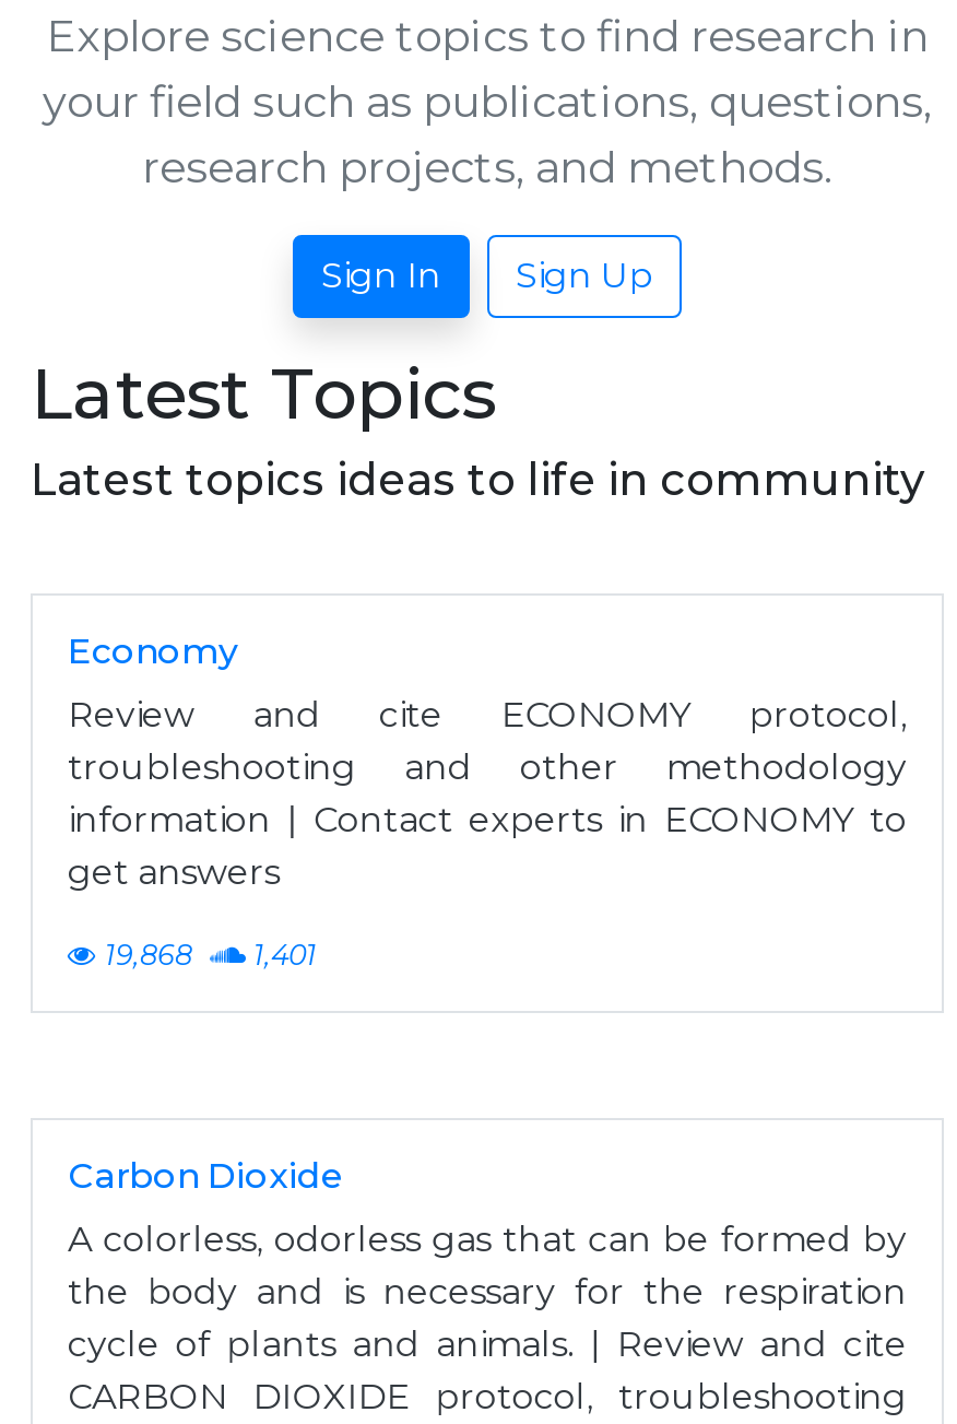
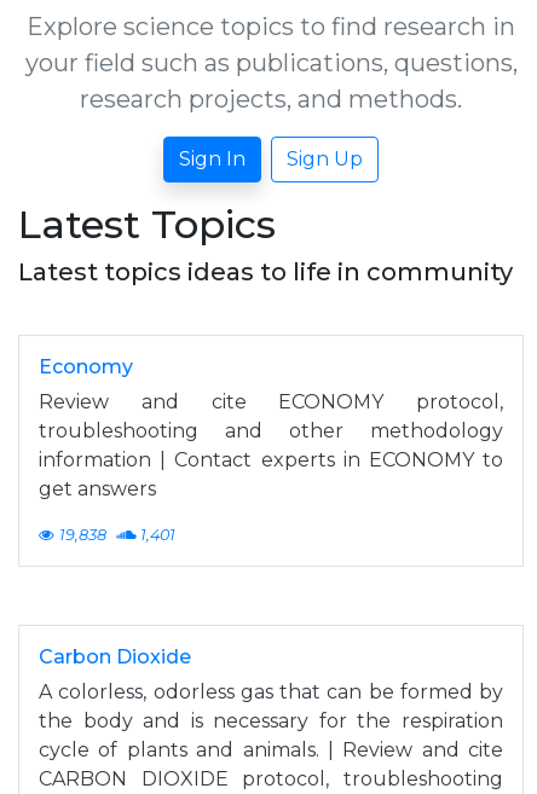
- 19,868 1,401
+ 19,838 1,401
